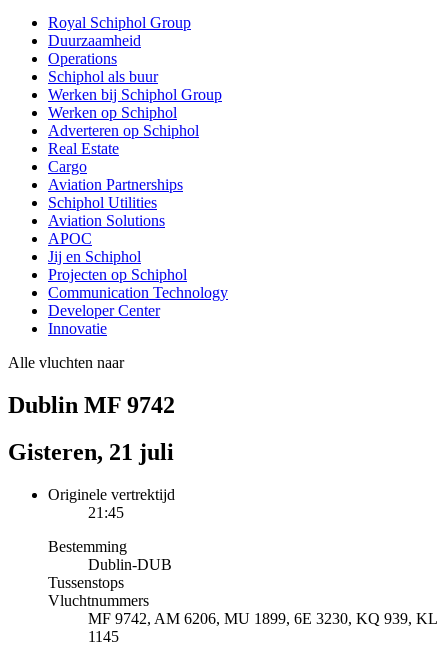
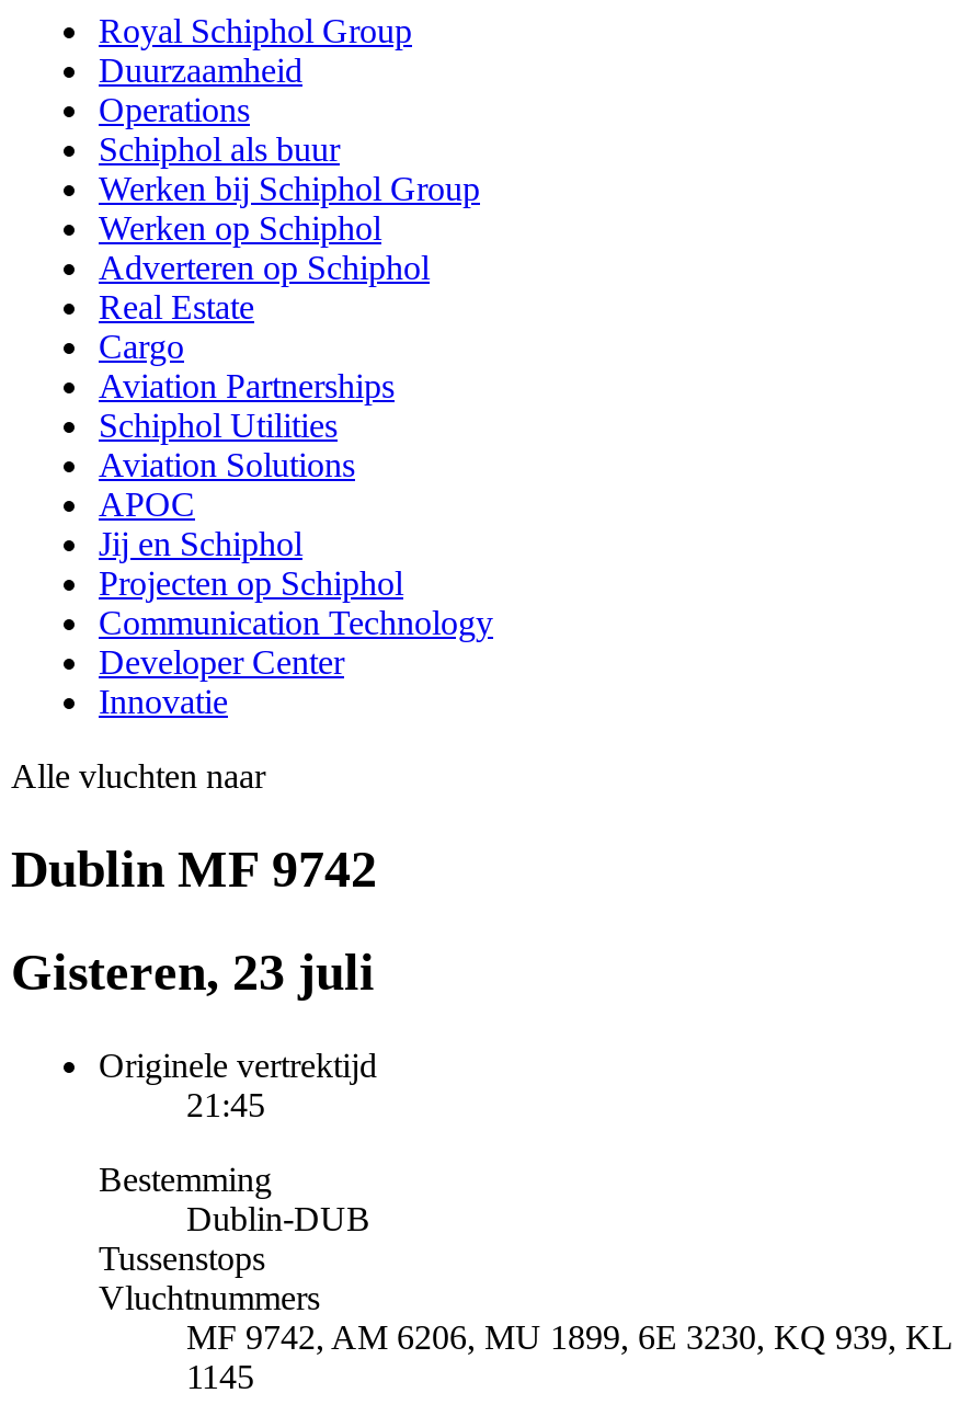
- Gisteren, 21 juli
+ Gisteren, 23 juli
